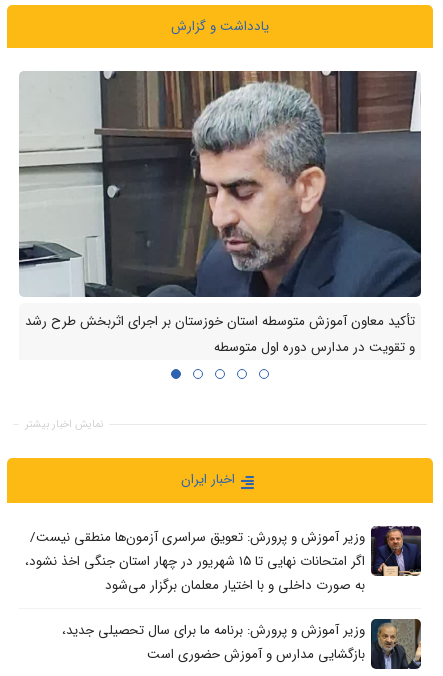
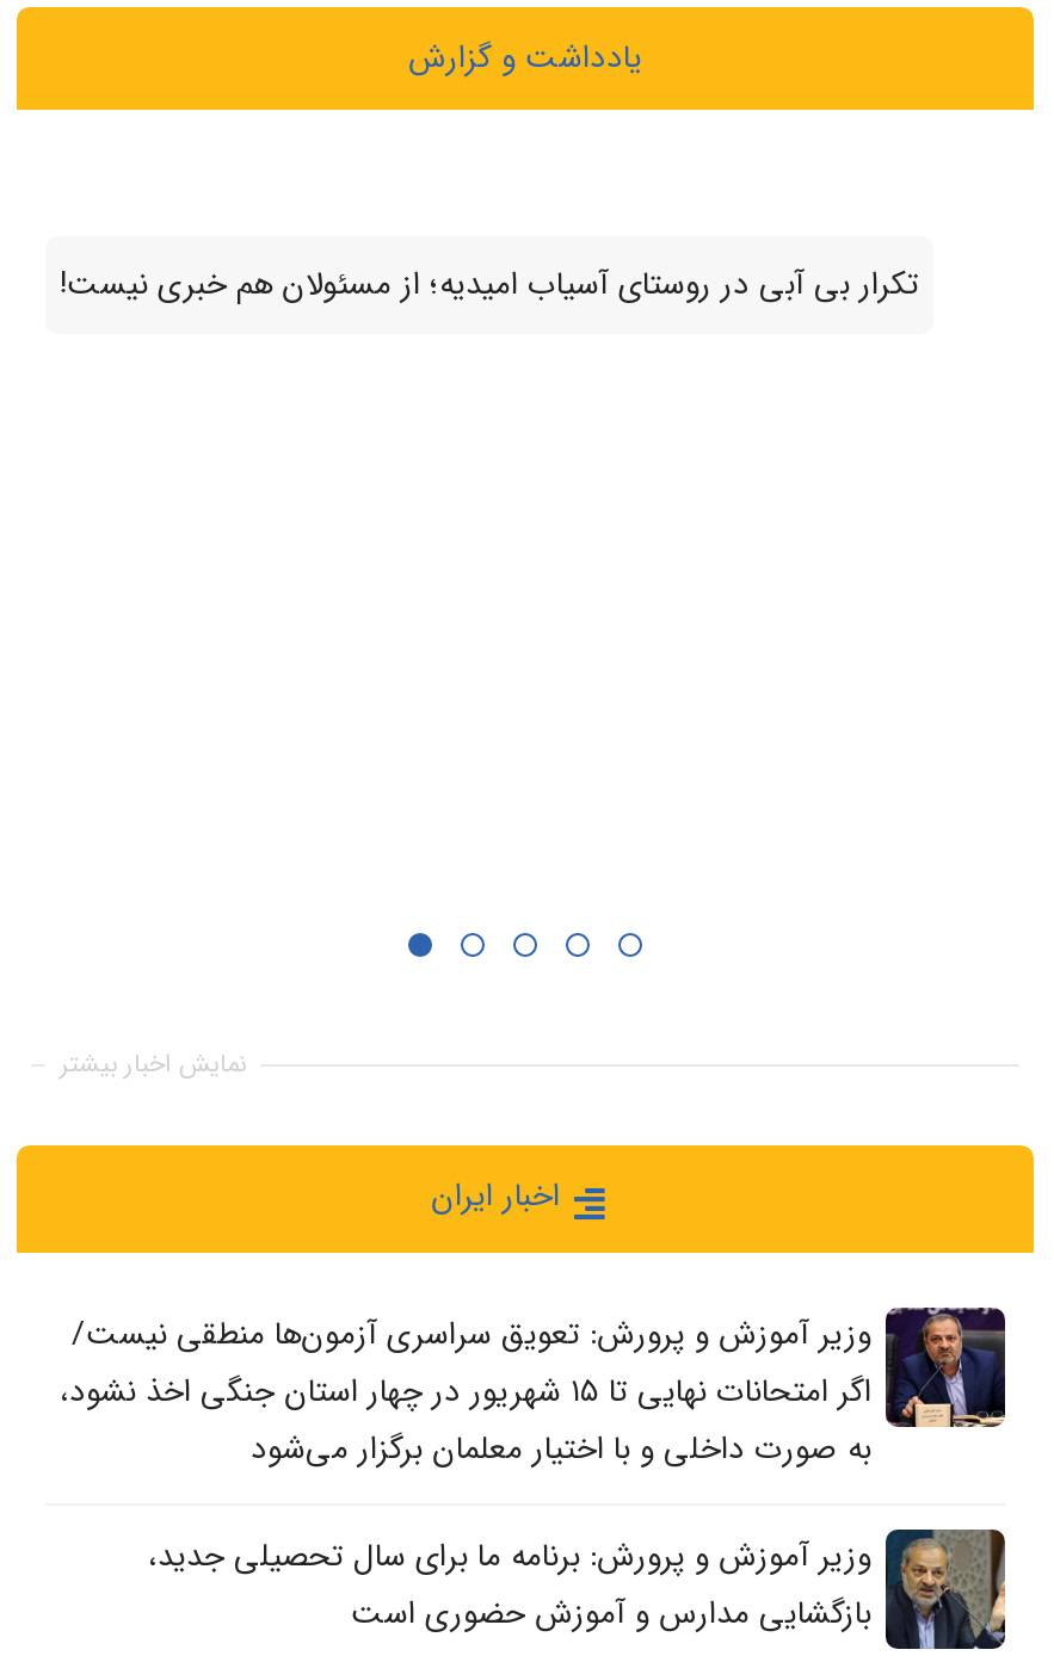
- [image]

- تأکید معاون آموزش متوسطه استان خوزستان بر اجرای اثربخش طرح رشد
- و تقویت در مدارس دوره اول متوسطه
+ تکرار بی آبی در روستای آسیاب امیدیه؛ از مسئولان هم خبری نیست!
